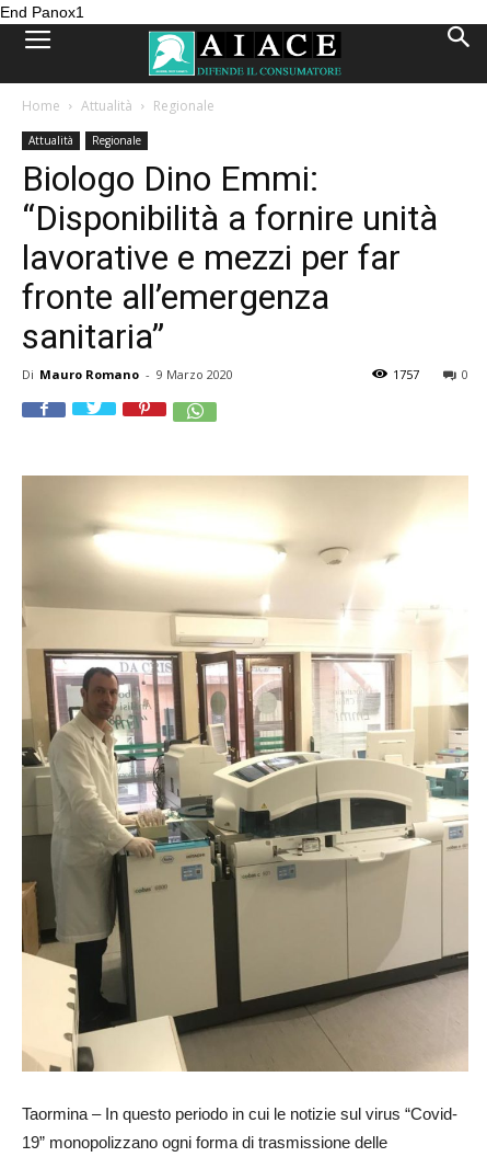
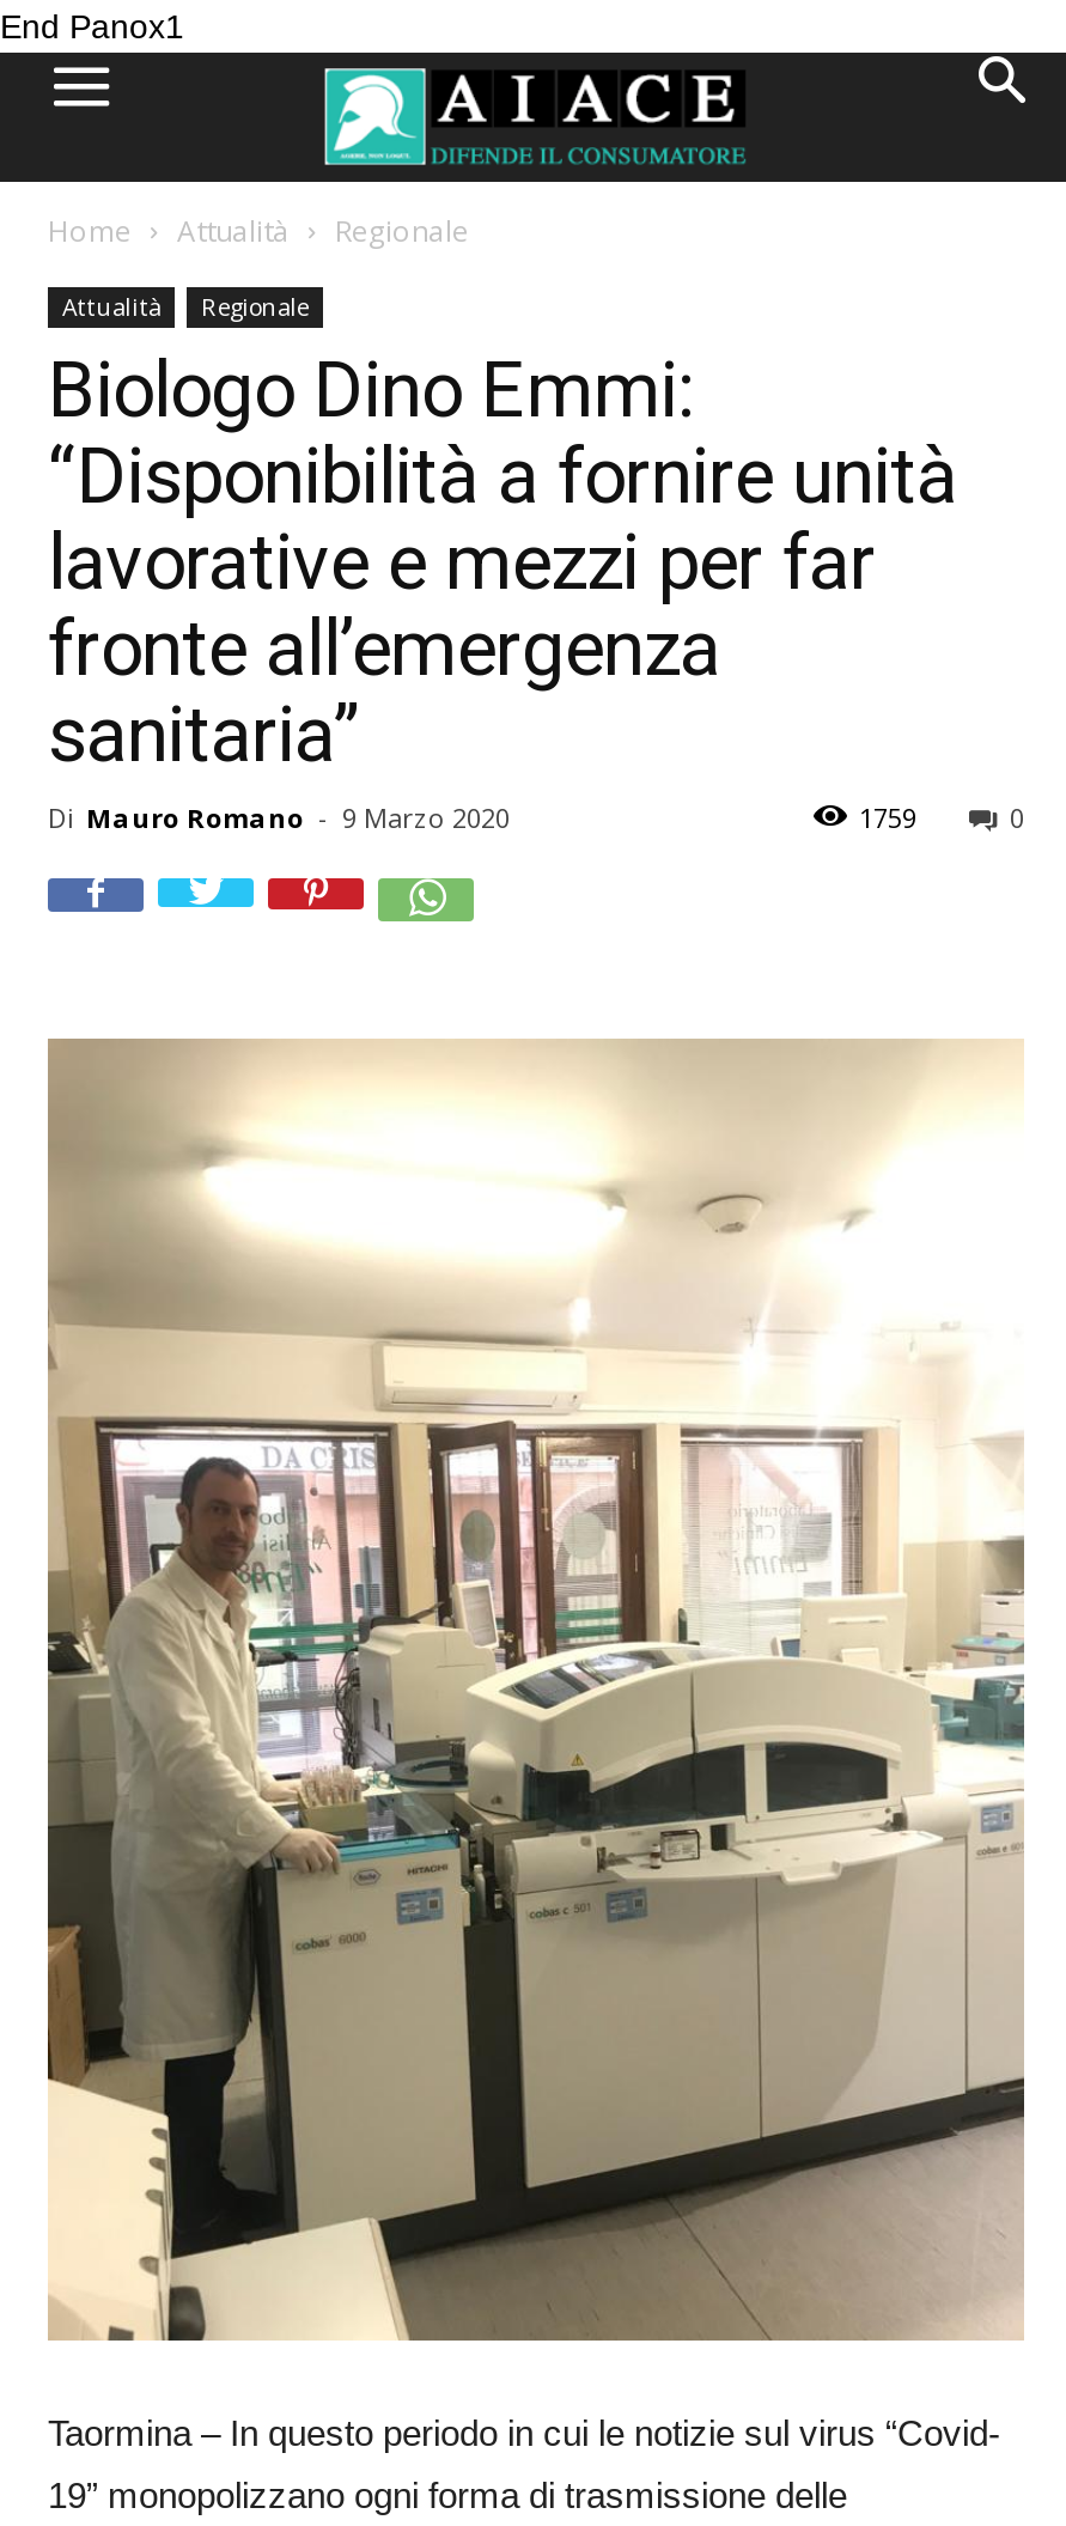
- 1757
+ 1759
